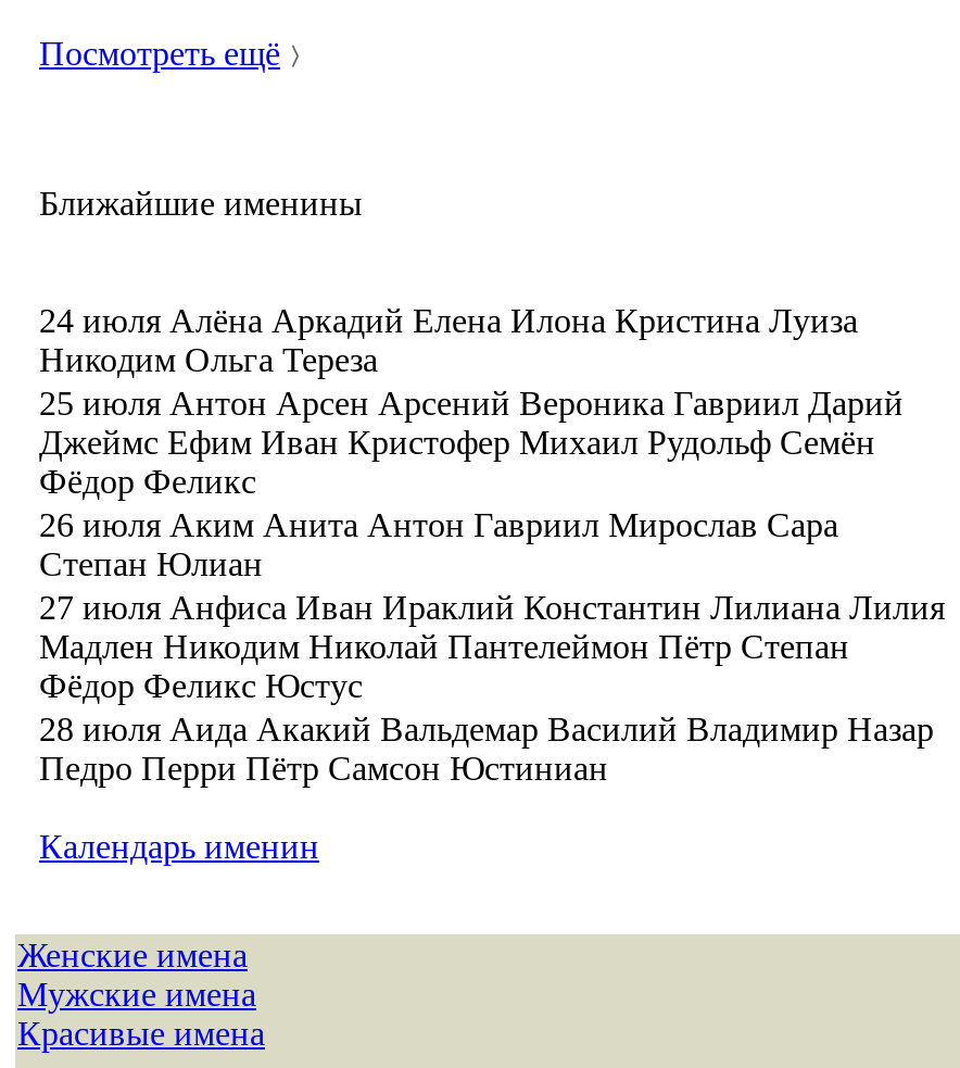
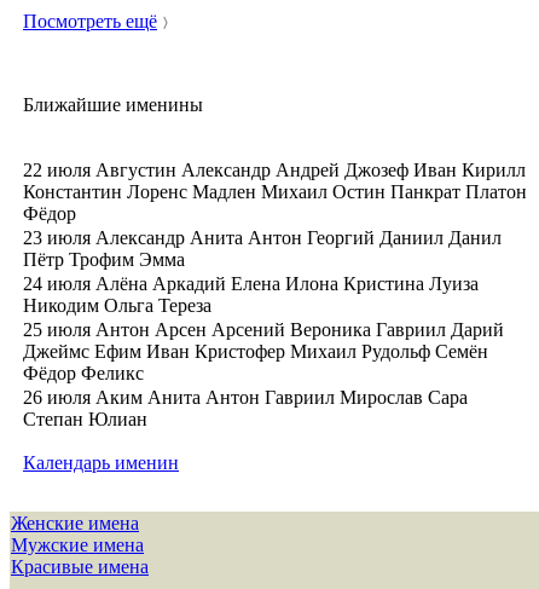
+ 22 июля Августин Александр Андрей Джозеф Иван Кирилл
+ Константин Лоренс Мадлен Михаил Остин Панкрат Платон
+ Фёдор
+ 23 июля Александр Анита Антон Георгий Даниил Данил
+ Пётр Трофим Эмма

moved down: 24 июля Алёна Аркадий Елена Илона Кристина Луиза | Никодим Ольга Тереза | 25 июля Антон Арсен Арсений Вероника Гавриил Дарий | Джеймс Ефим Иван Кристофер Михаил Рудольф Семён | Фёдор Феликс | 26 июля Аким Анита Антон Гавриил Мирослав Сара | Степан Юлиан

- 27 июля Анфиса Иван Ираклий Константин Лилиана Лилия
- Мадлен Никодим Николай Пантелеймон Пётр Степан
- Фёдор Феликс Юстус
- 28 июля Аида Акакий Вальдемар Василий Владимир Назар
- Педро Перри Пётр Самсон Юстиниан
